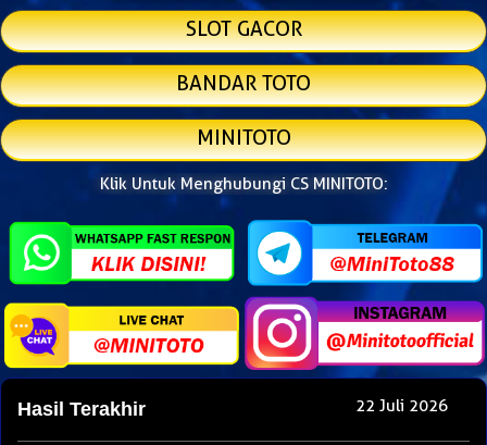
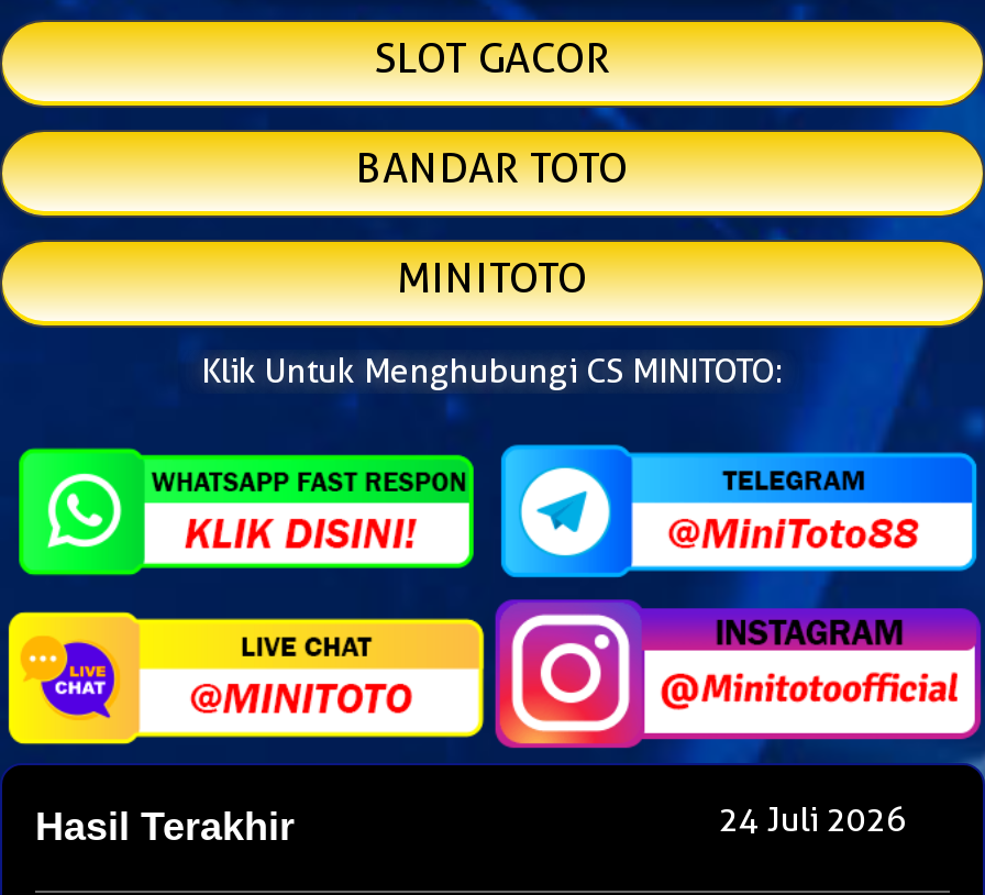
- 22 Juli 2026
+ 24 Juli 2026
